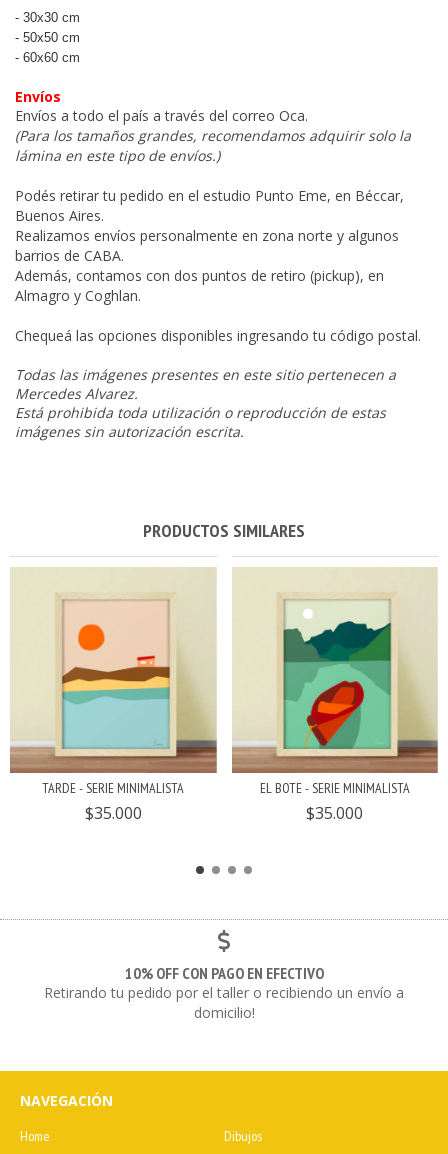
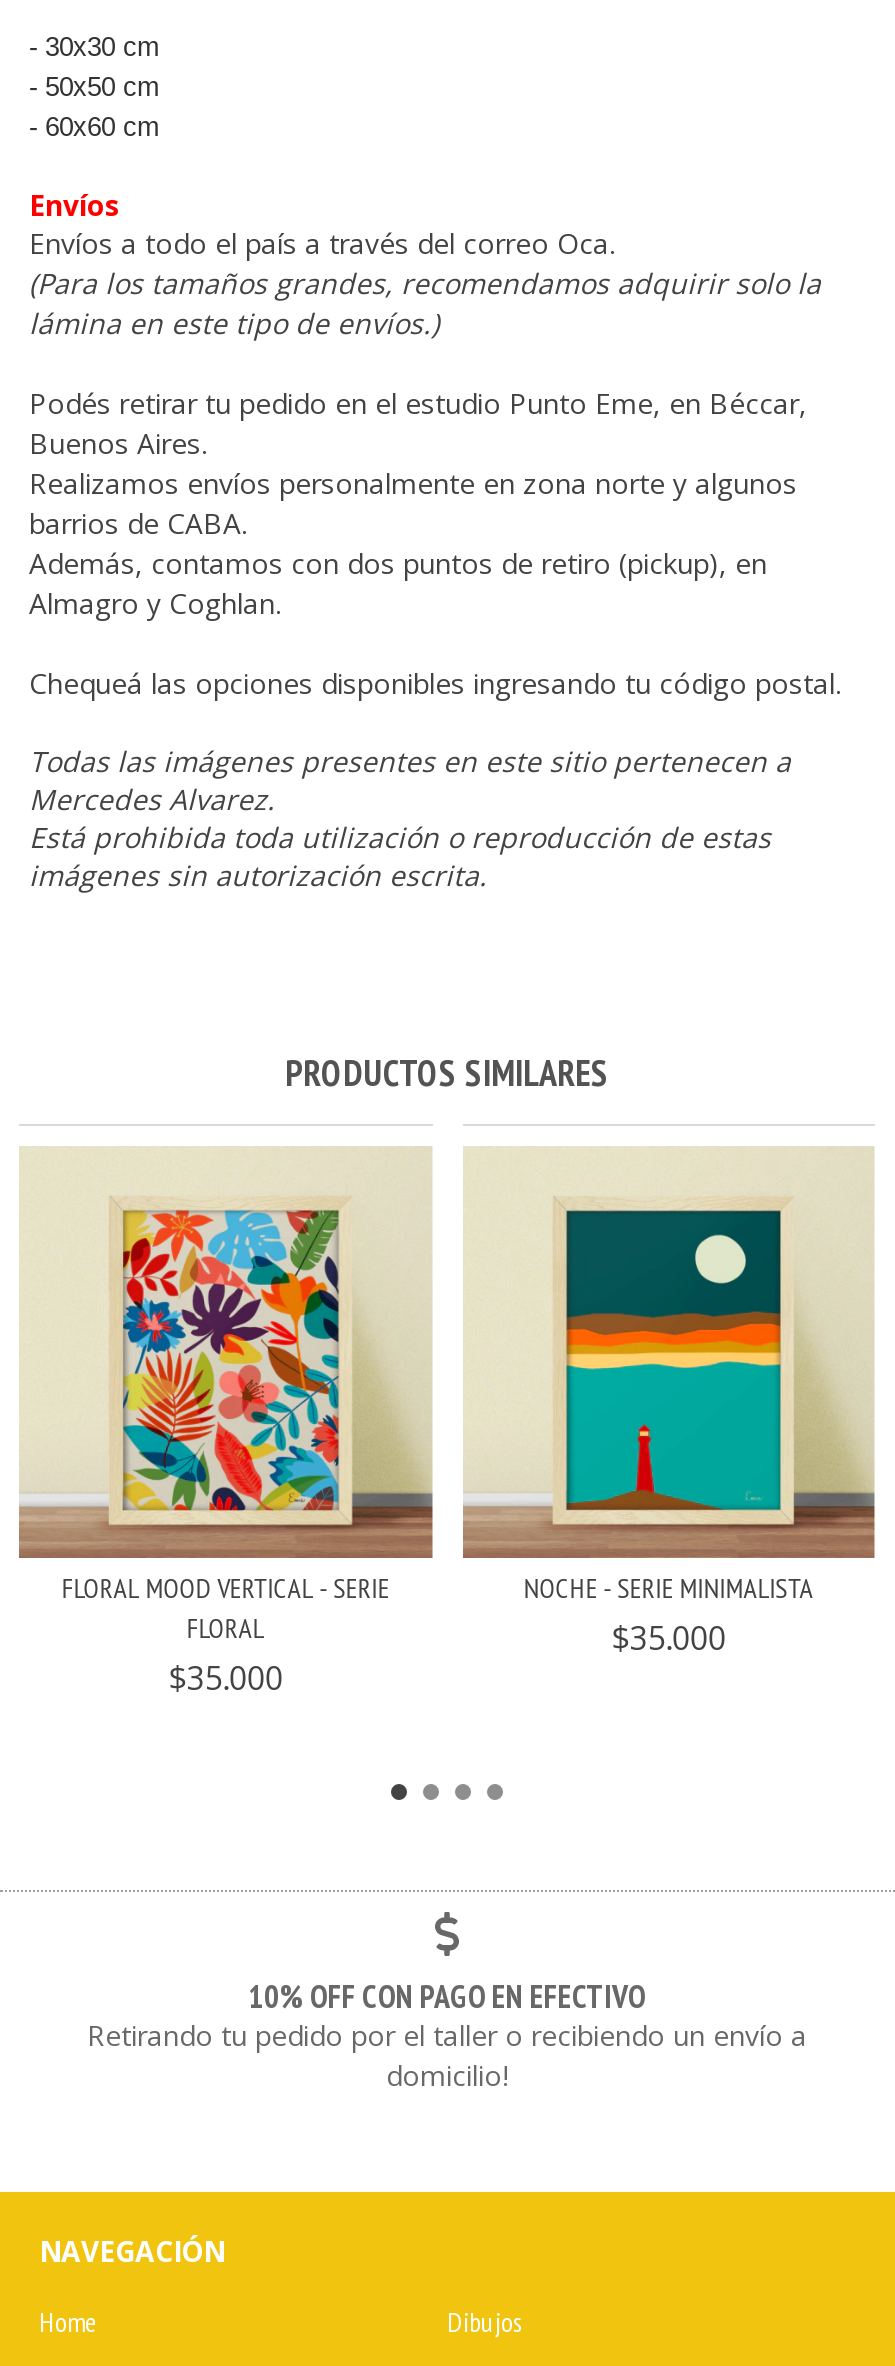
- [image]
- TARDE - SERIE MINIMALISTA
+ [image]
+ FLORAL MOOD VERTICAL - SERIE
+ FLORAL

- [image]
- EL BOTE - SERIE MINIMALISTA
+ [image]
+ NOCHE - SERIE MINIMALISTA
